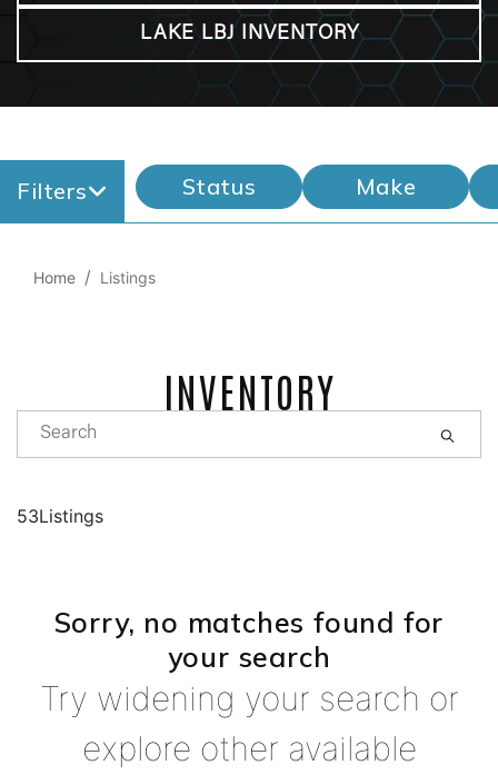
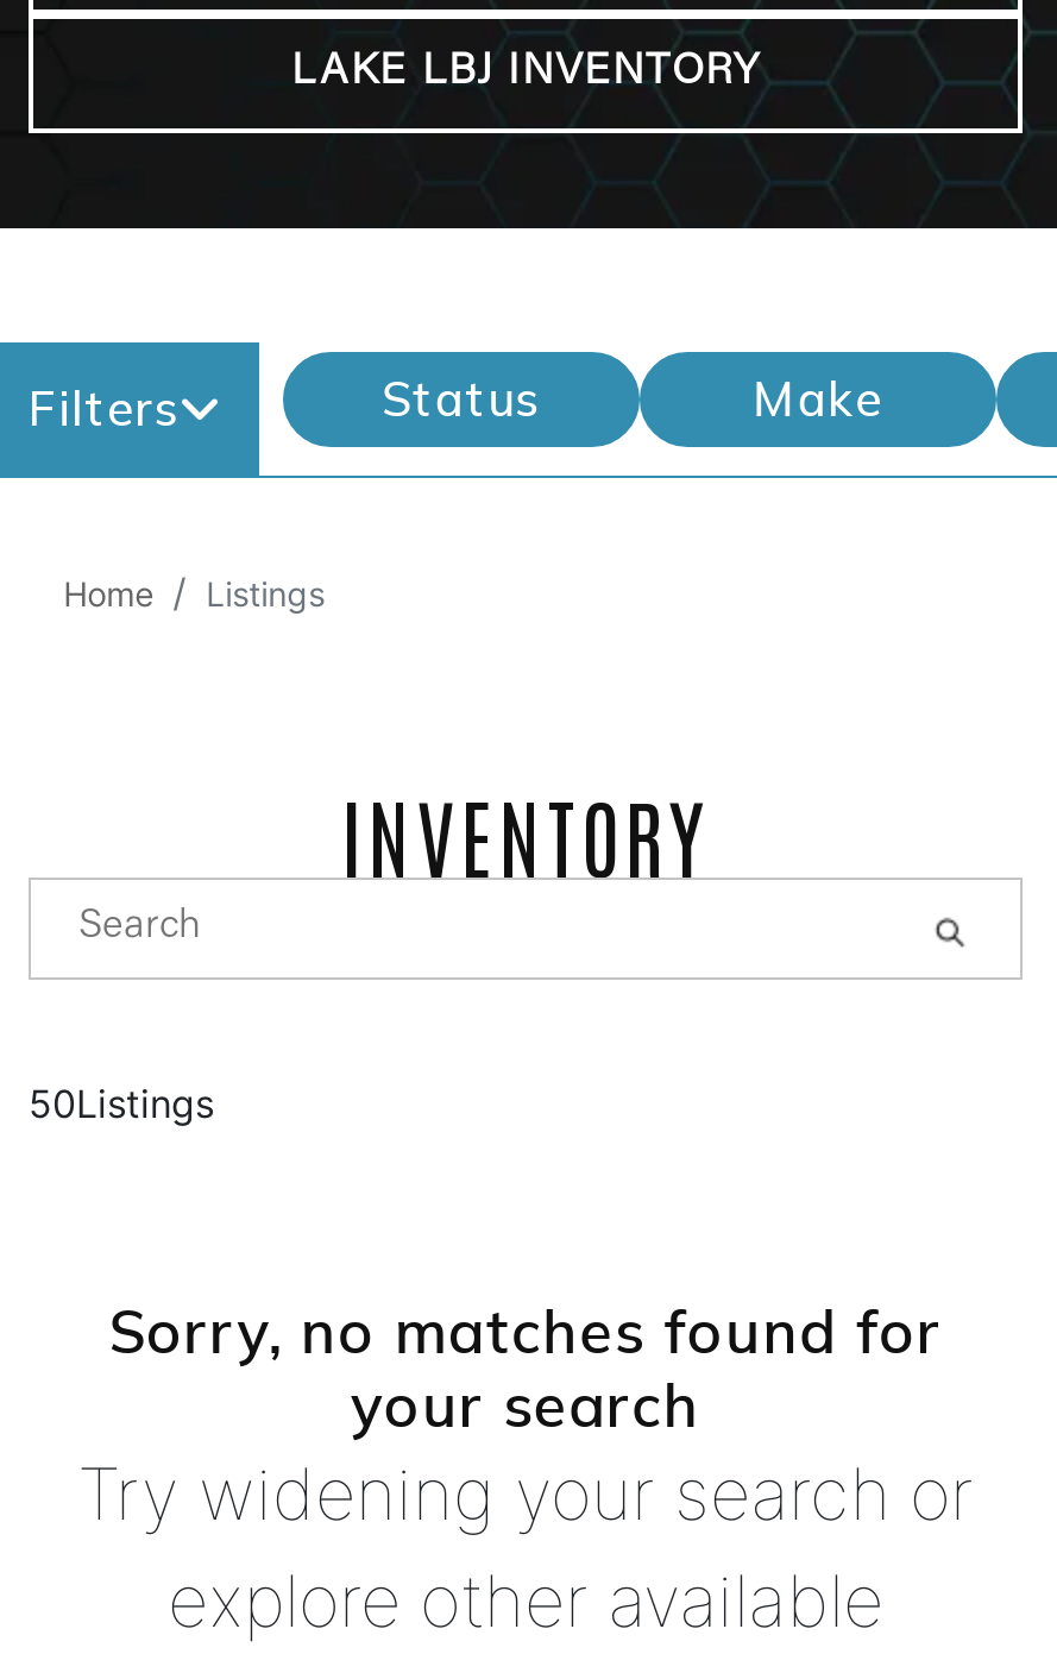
- 53Listings
+ 50Listings
